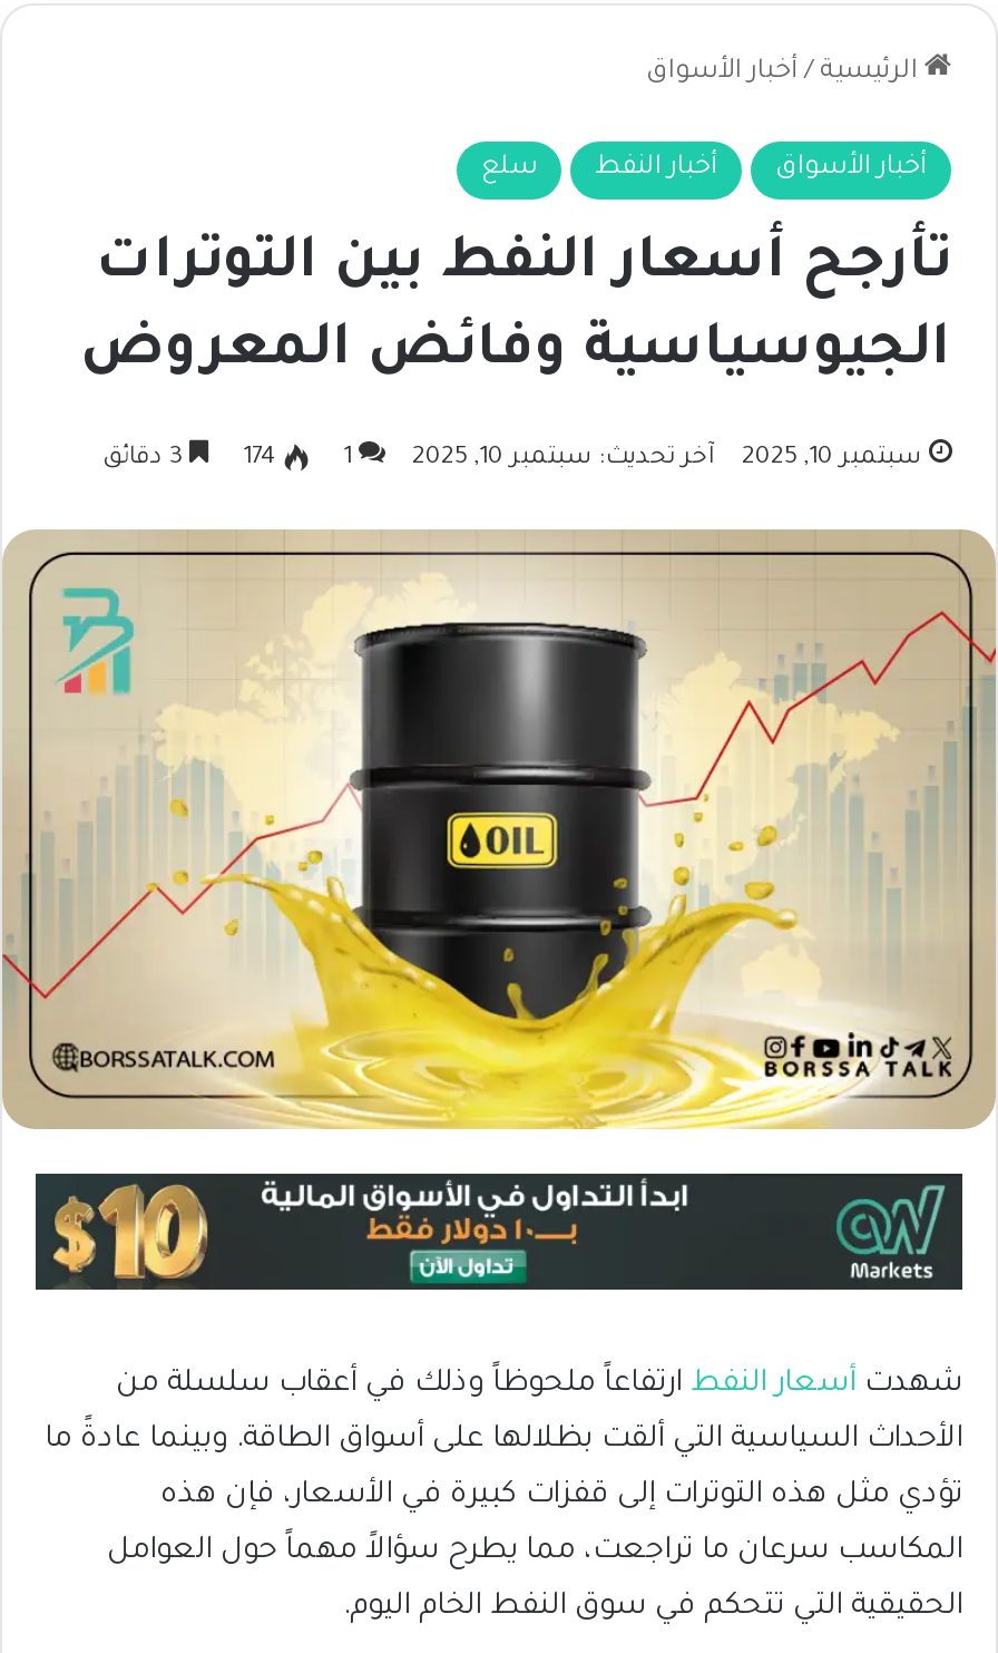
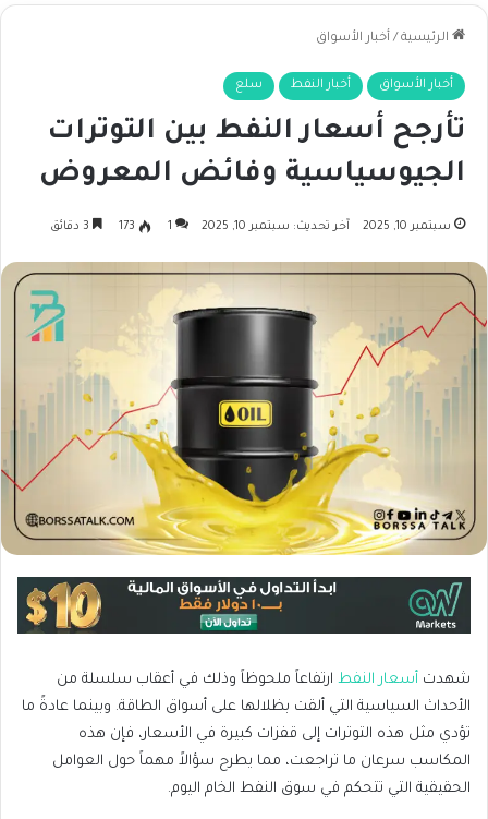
- 174
+ 173
